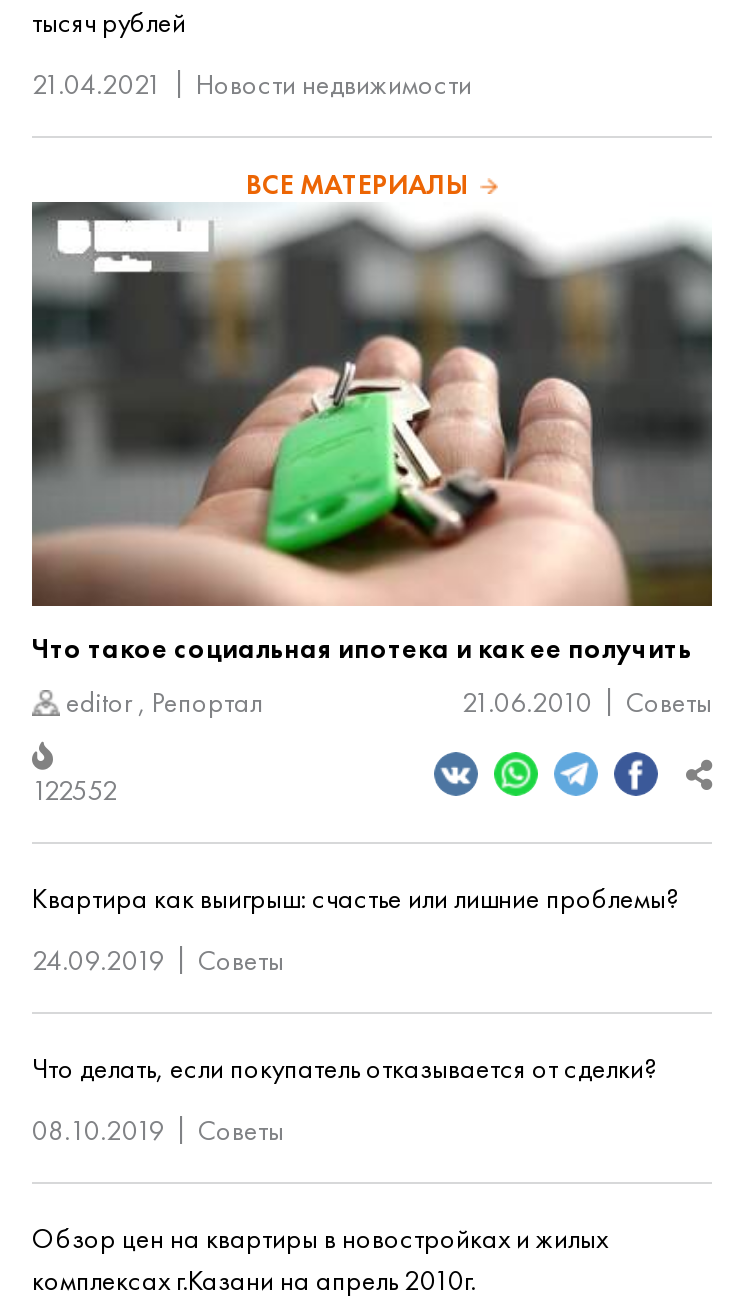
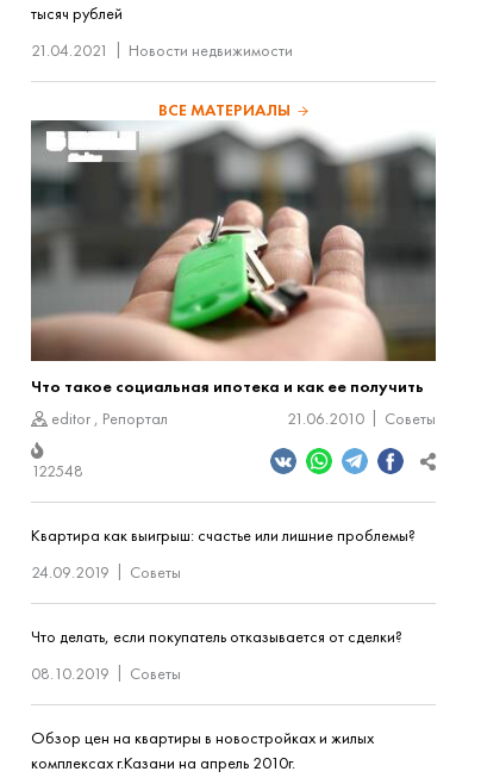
- 122552
+ 122548
